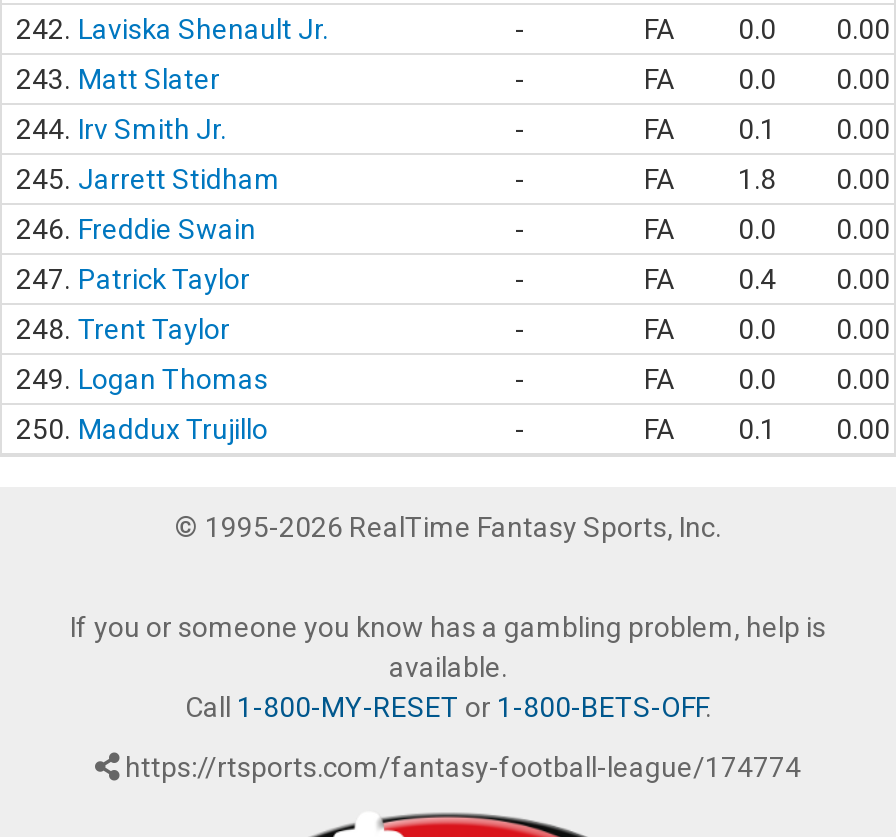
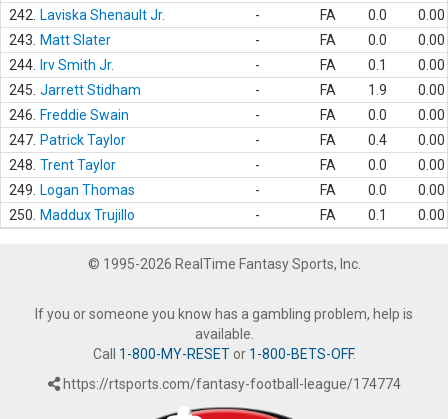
- FA 1.8 0.00
+ FA 1.9 0.00
